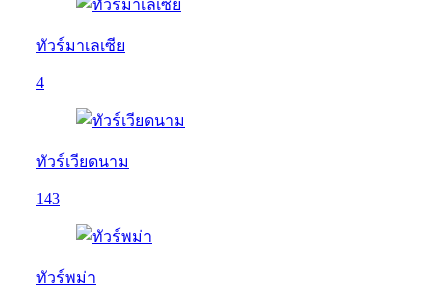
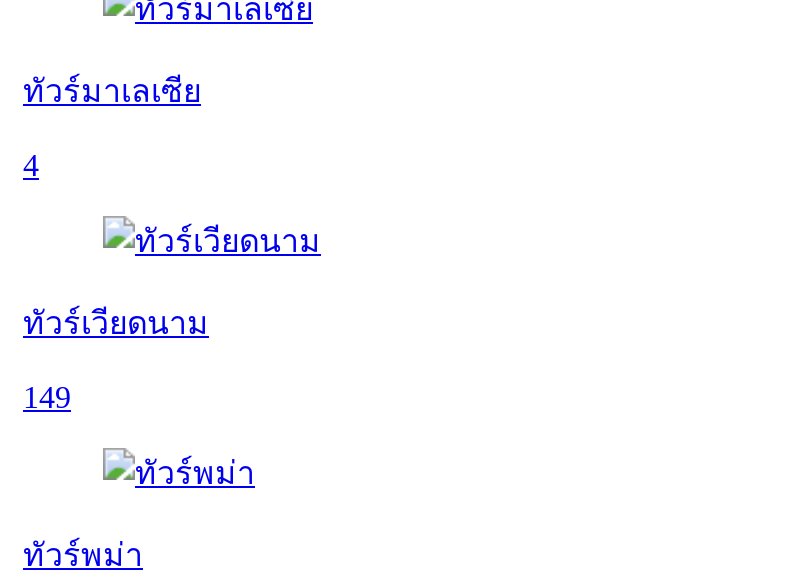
- 143
+ 149
